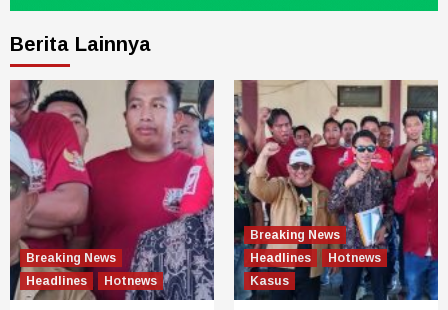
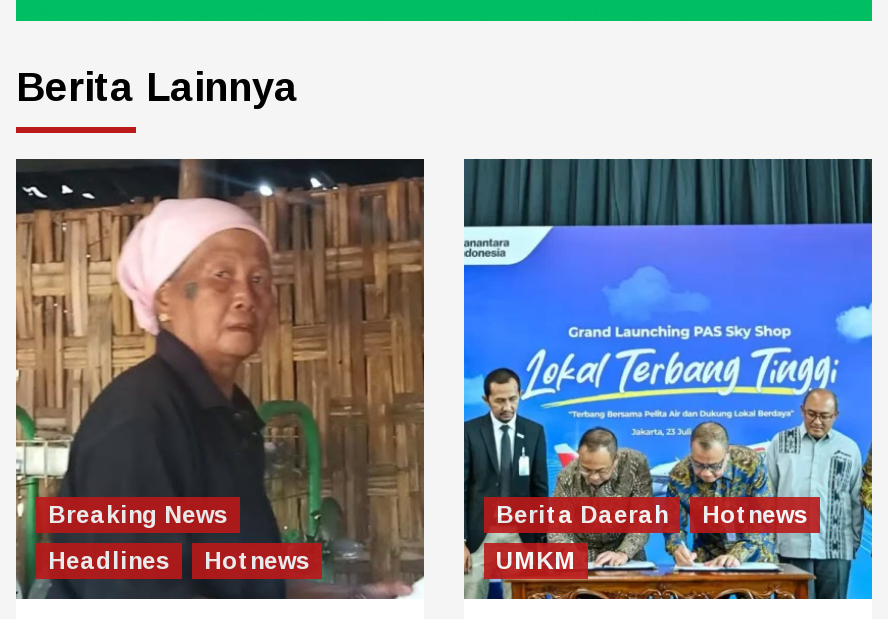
- [image]
- Breaking News
- Headlines
+ [image]
+ Berita Daerah

- [image]
- Kasus
+ [image]
+ UMKM
